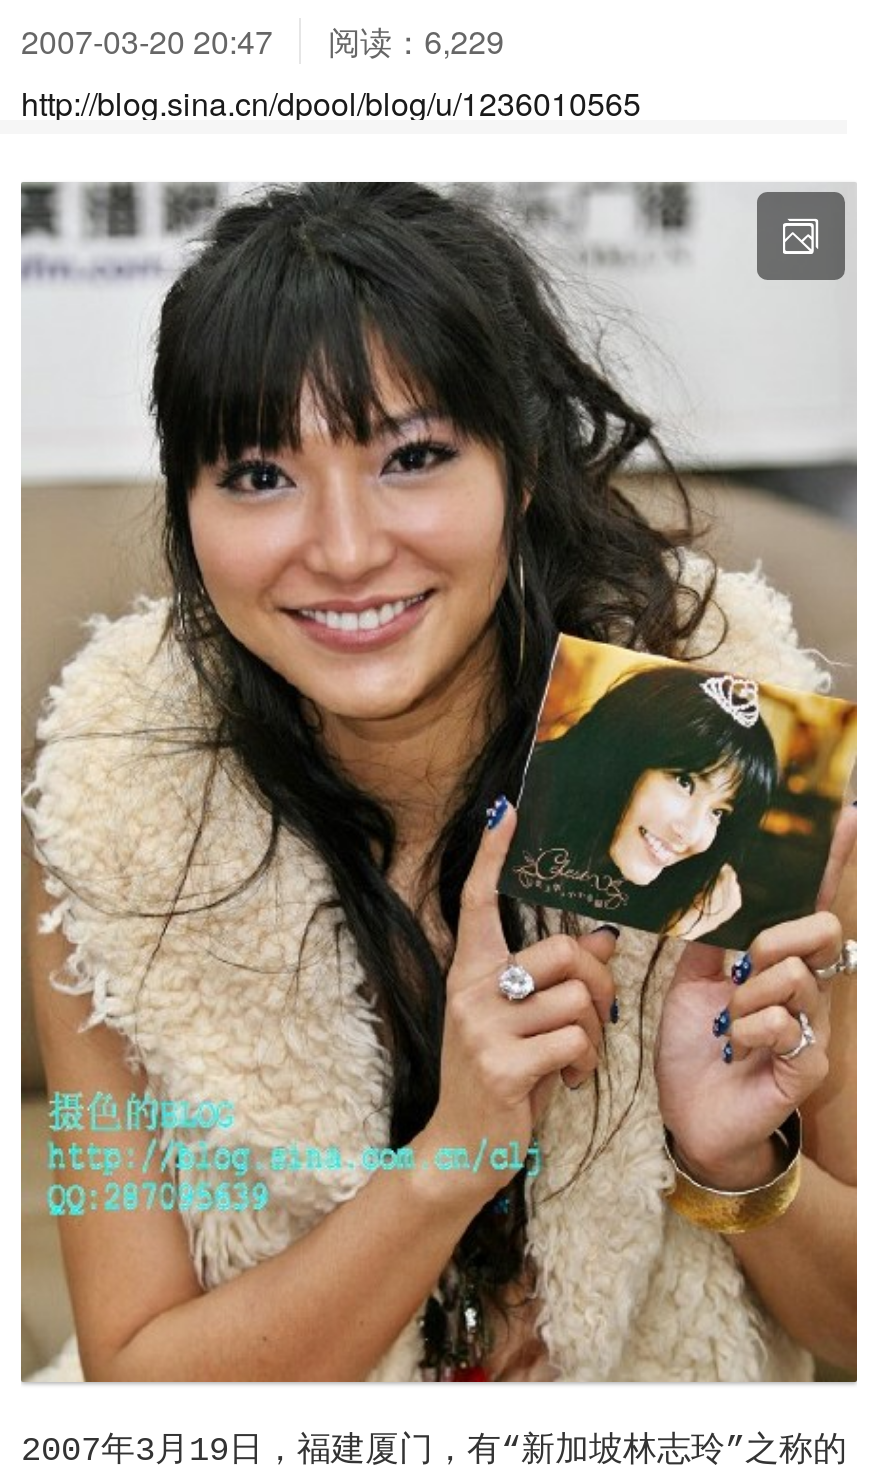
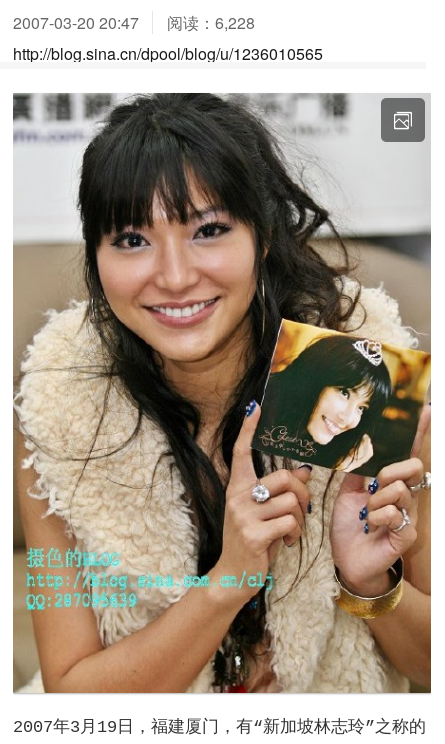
- 2007-03-20 20:47 阅读：6,229
+ 2007-03-20 20:47 阅读：6,228
